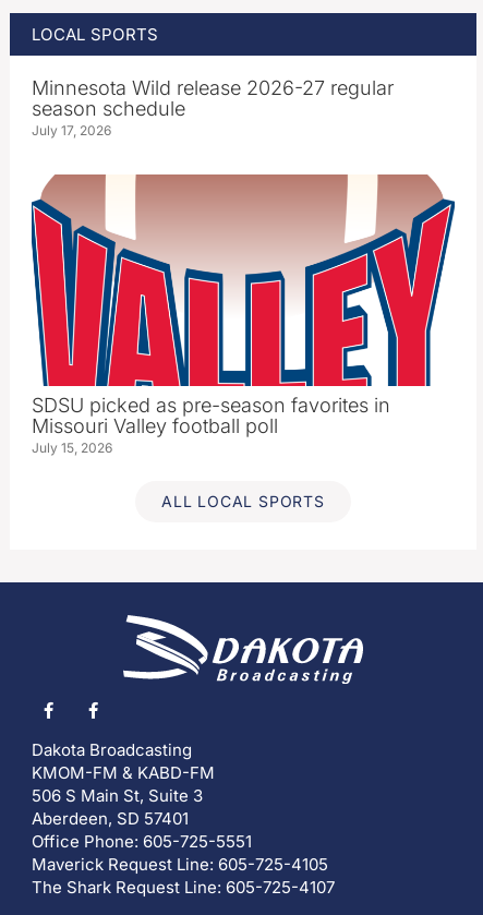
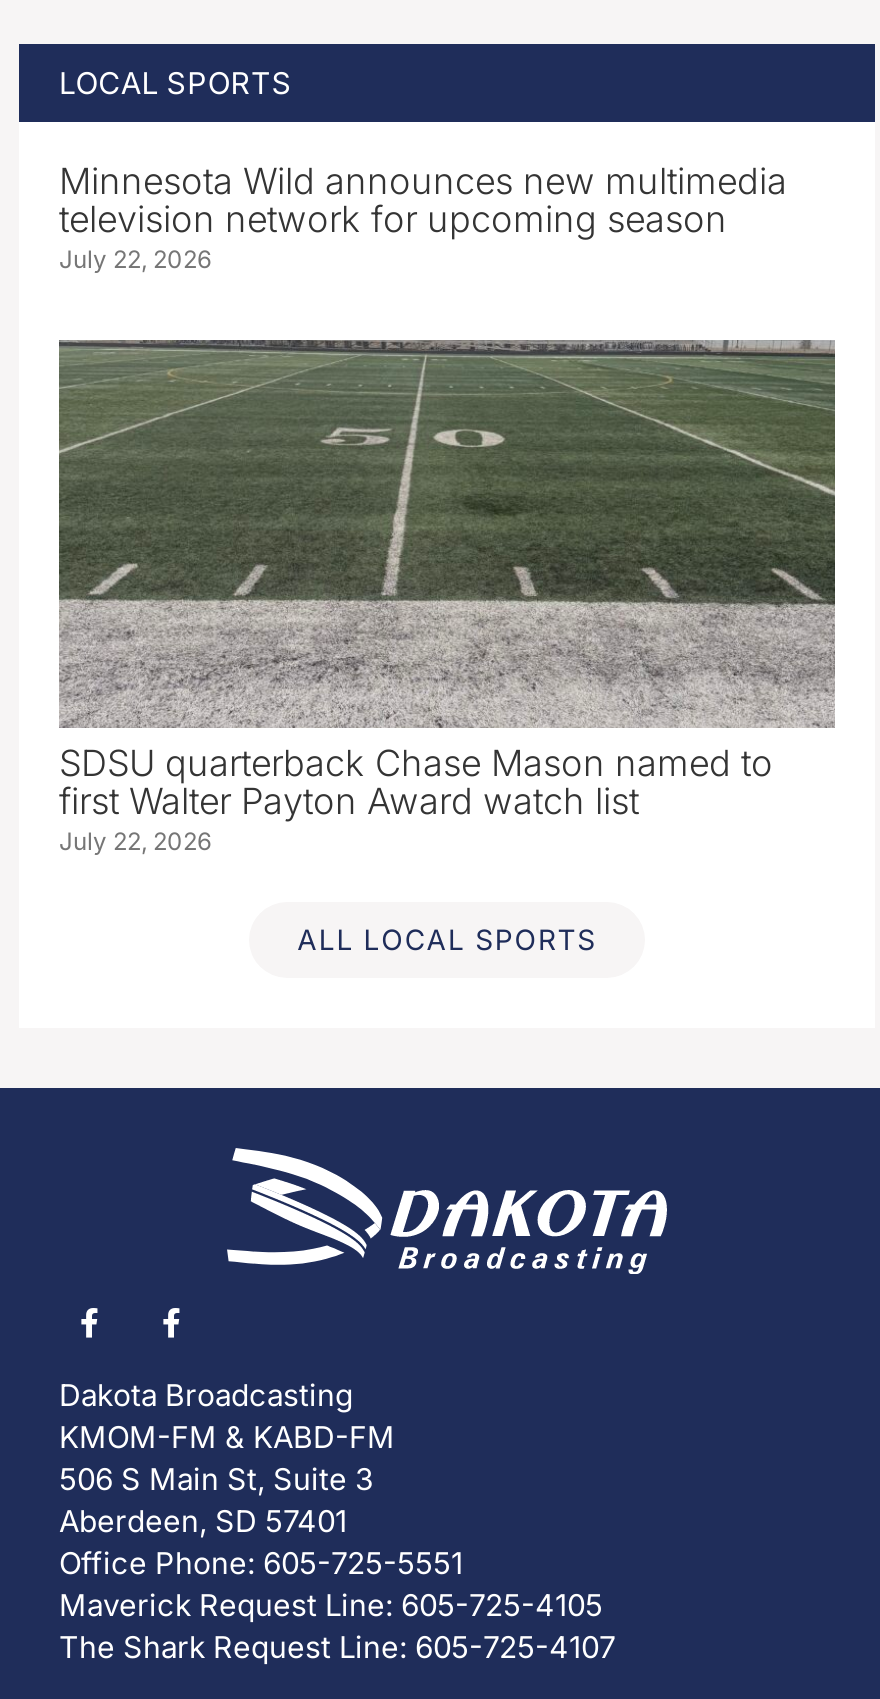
- Minnesota Wild release 2026-27 regular
- season schedule
- July 17, 2026
+ Minnesota Wild announces new multimedia
+ television network for upcoming season
+ July 22, 2026

- [image]
- SDSU picked as pre-season favorites in
- Missouri Valley football poll
- July 15, 2026
+ [image]
+ SDSU quarterback Chase Mason named to
+ first Walter Payton Award watch list
+ July 22, 2026
